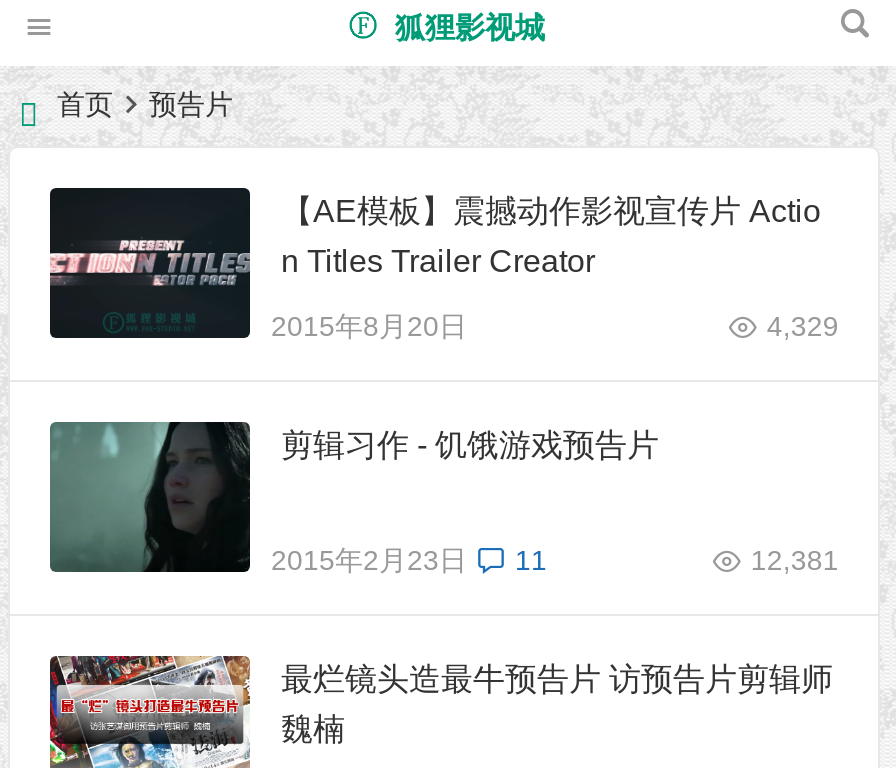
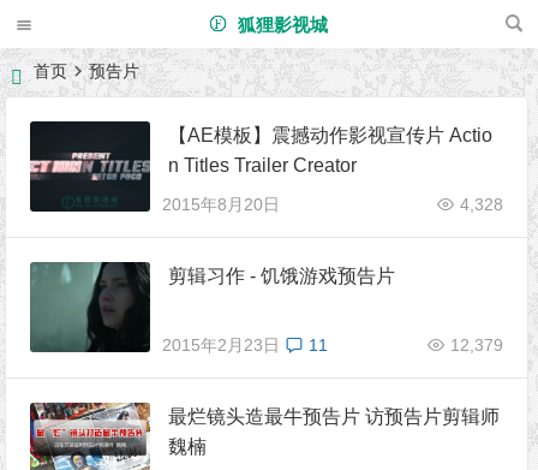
- 4,329
+ 4,328

- 12,381
+ 12,379
